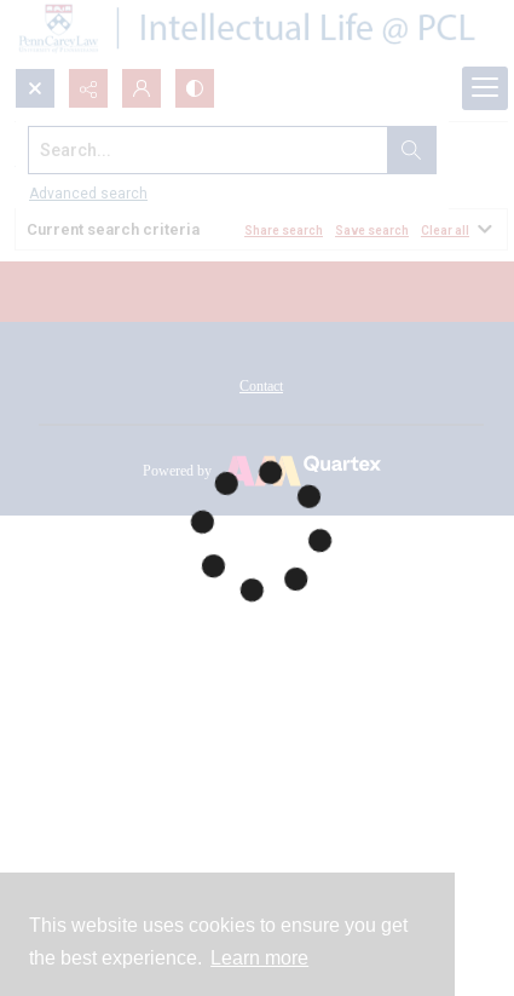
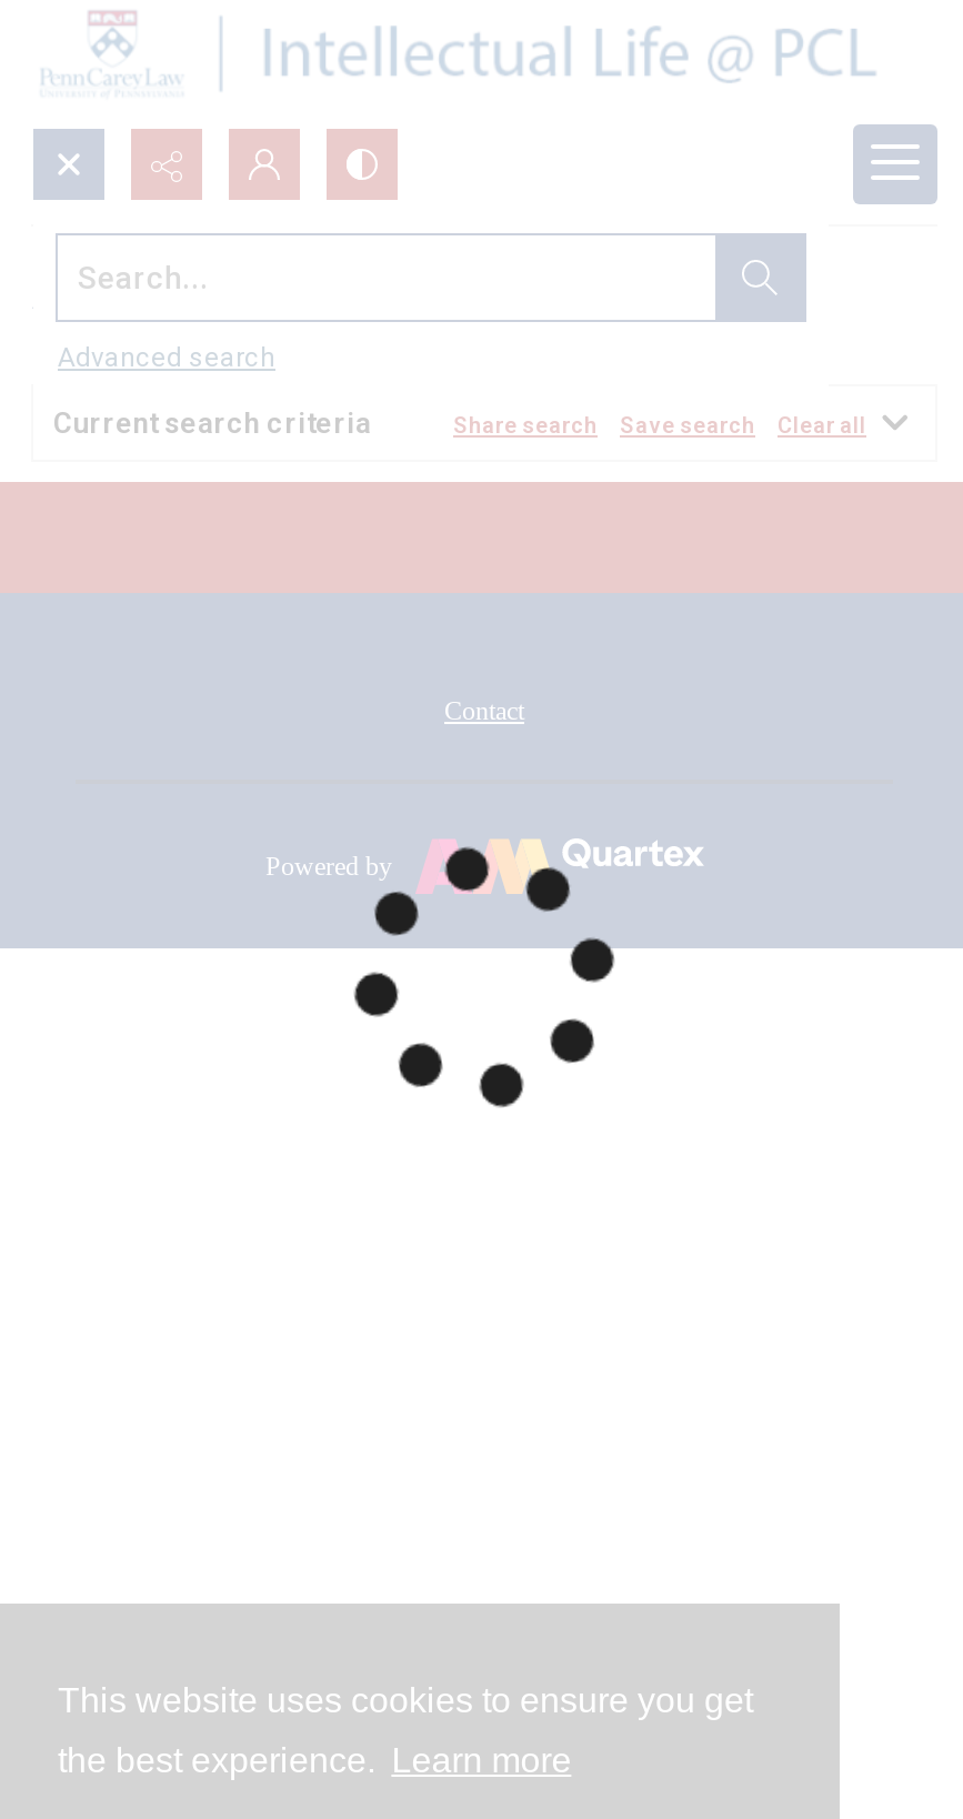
- [image]
+ [image]
